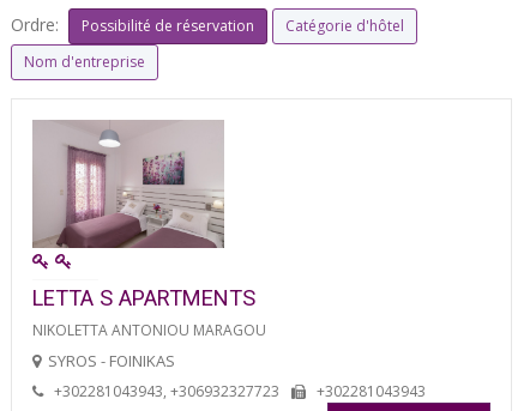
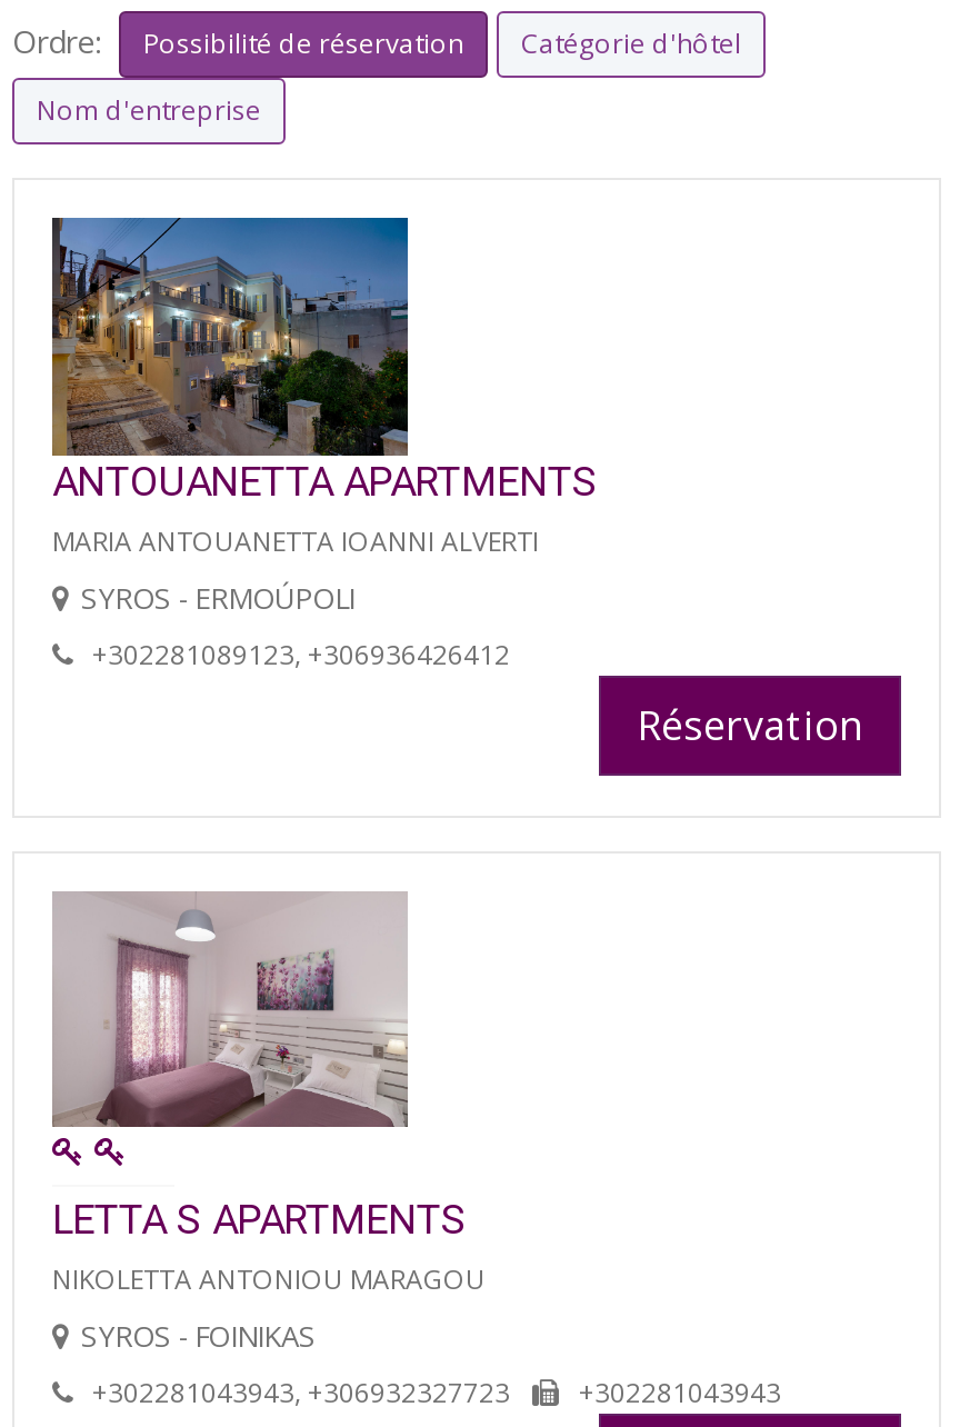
+ [image]
+ ANTOUANETTA APARTMENTS
+ MARIA ANTOUANETTA IOANNI ALVERTI
+ SYROS - ERMOÚPOLI
+ +302281089123, +306936426412
+ Réservation
